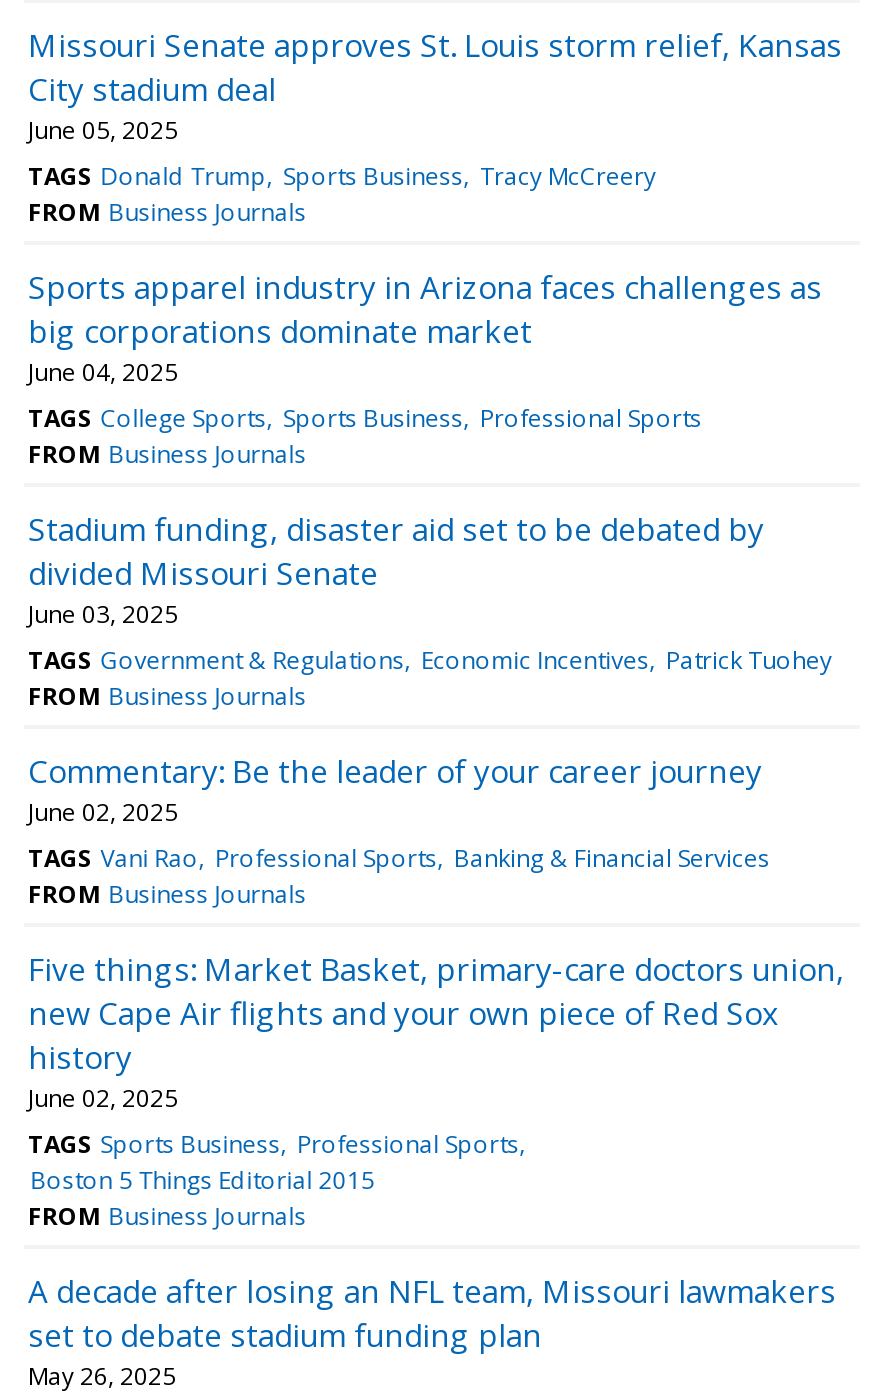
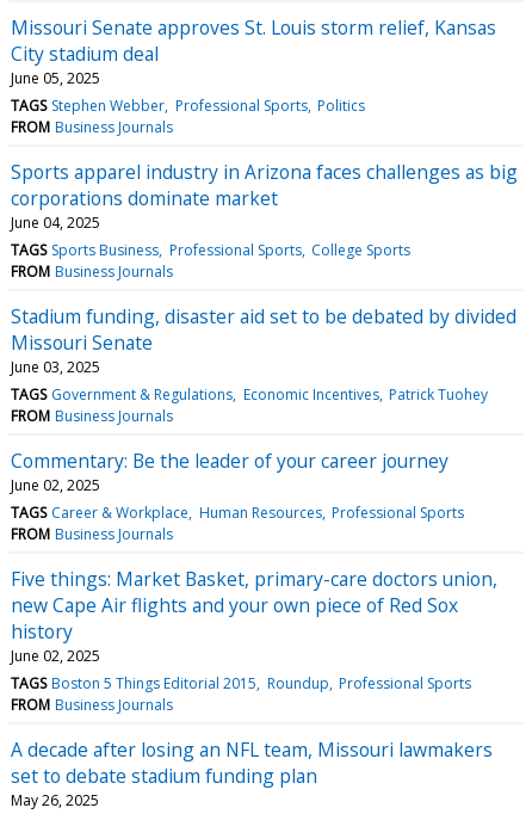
- TAGS Donald Trump Sports Business Tracy McCreery
+ TAGS Stephen Webber Professional Sports Politics

- TAGS College Sports Sports Business Professional Sports
+ TAGS Sports Business Professional Sports College Sports

- TAGS Vani Rao Professional Sports Banking & Financial Services
+ TAGS Career & Workplace Human Resources Professional Sports

- TAGS Sports Business Professional Sports
- Boston 5 Things Editorial 2015
+ TAGS Boston 5 Things Editorial 2015 Roundup Professional Sports
